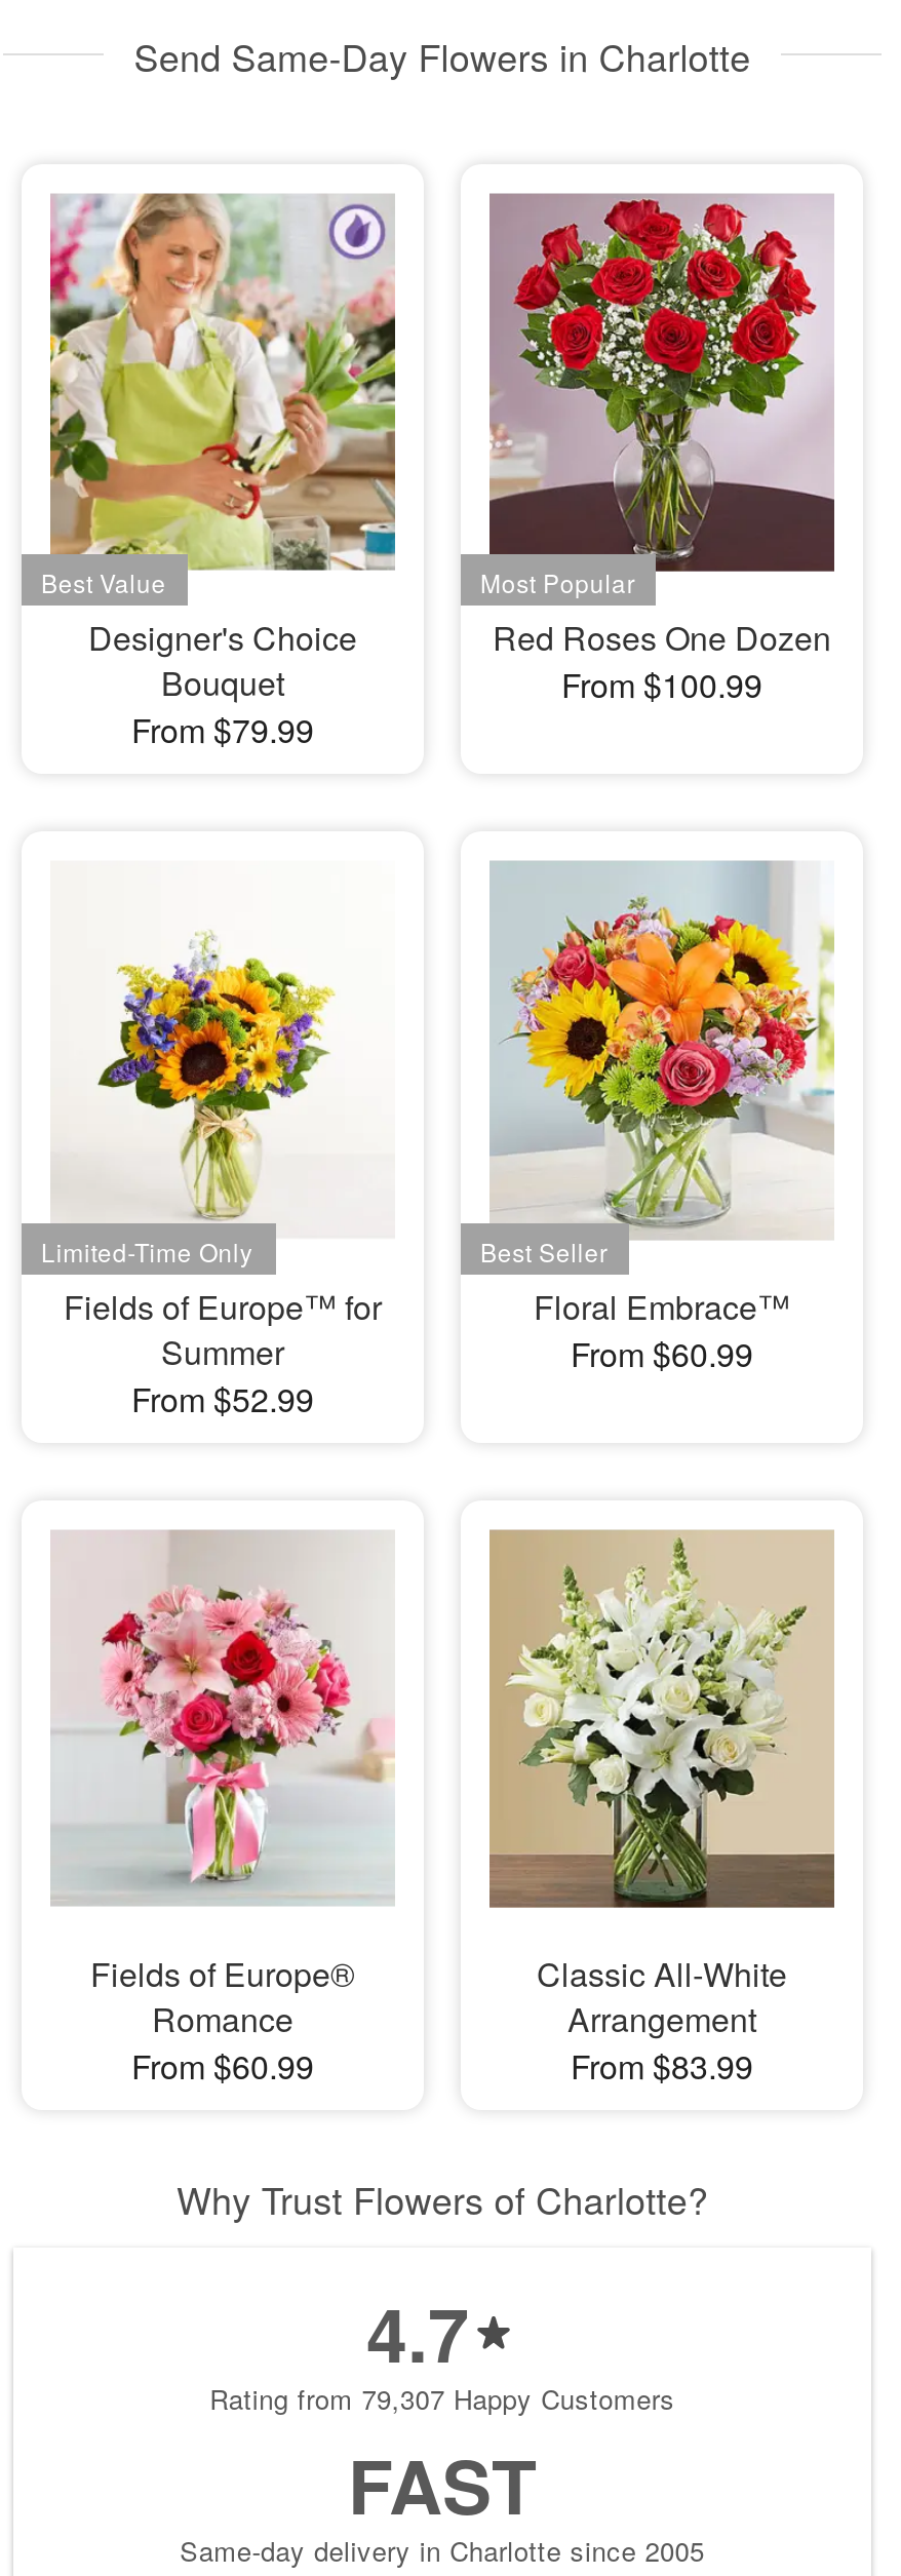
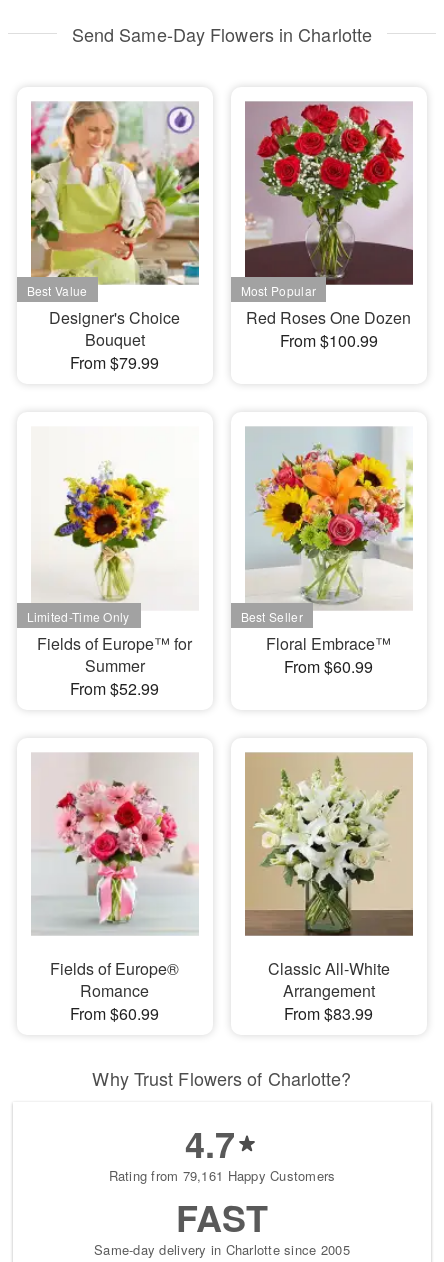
- Rating from 79,307 Happy Customers
+ Rating from 79,161 Happy Customers
